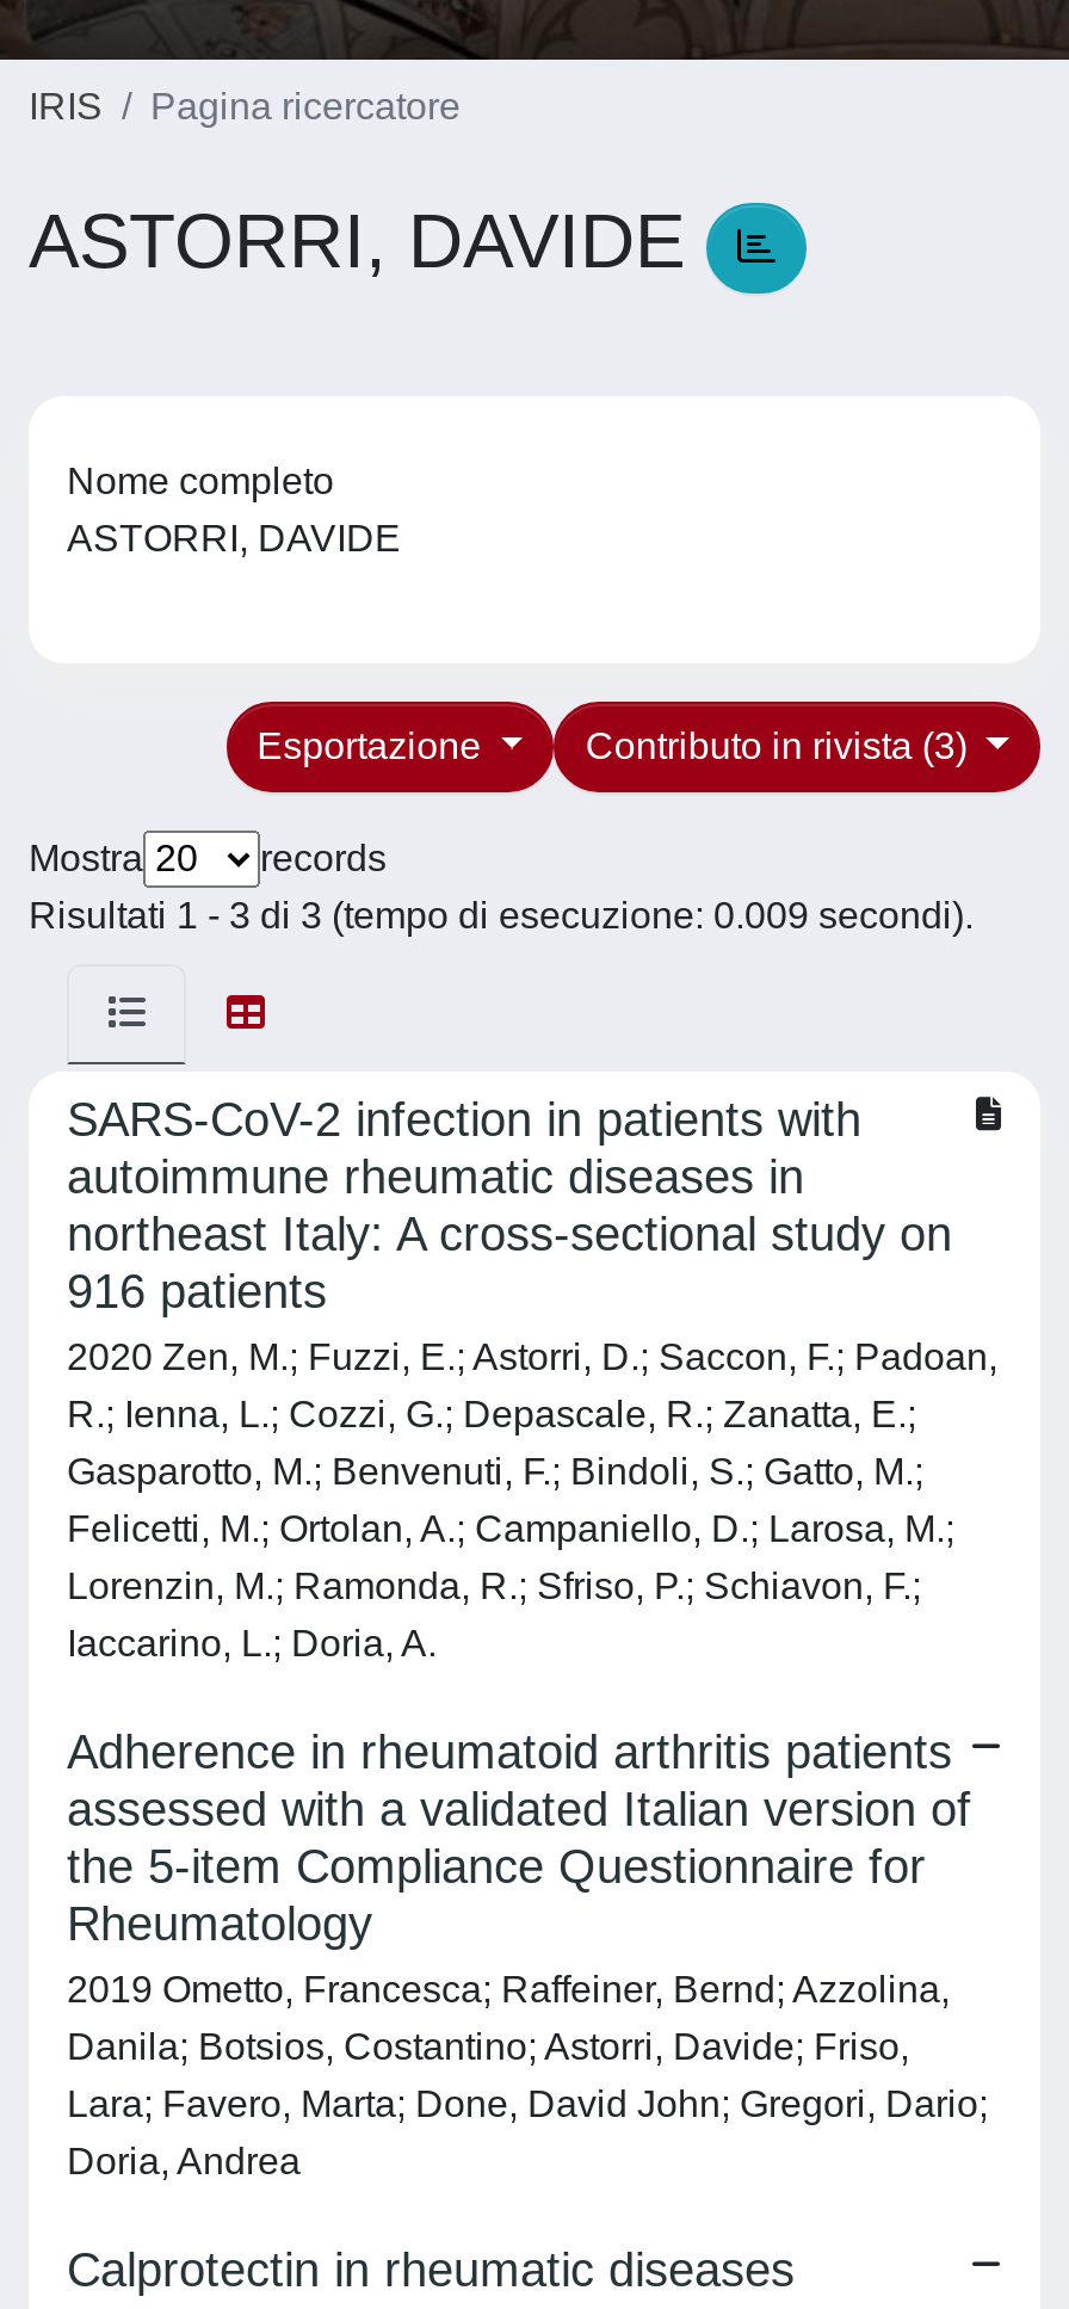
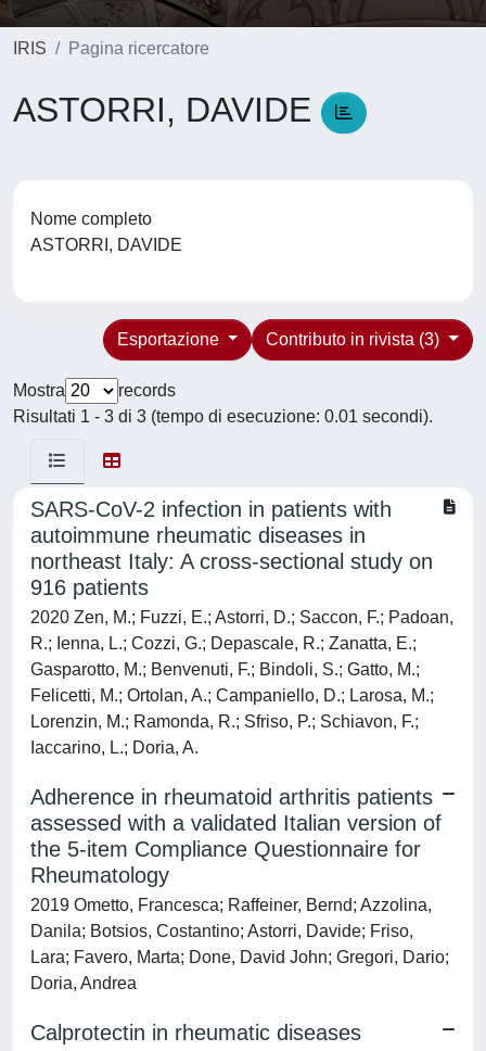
- Risultati 1 - 3 di 3 (tempo di esecuzione: 0.009 secondi).
+ Risultati 1 - 3 di 3 (tempo di esecuzione: 0.01 secondi).
